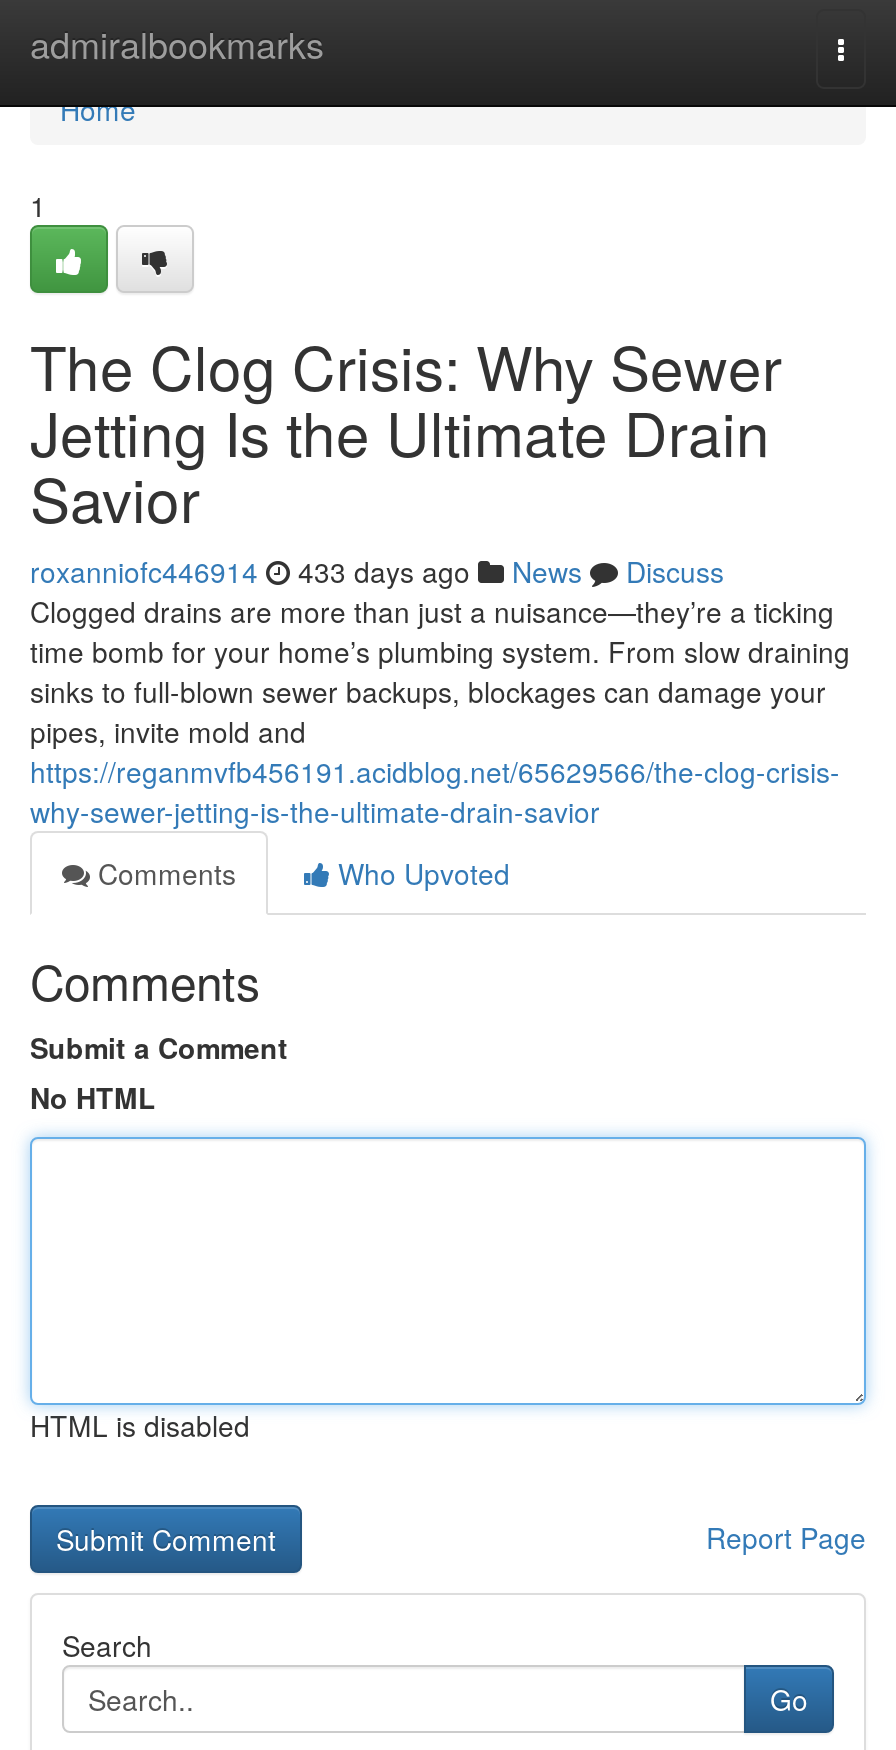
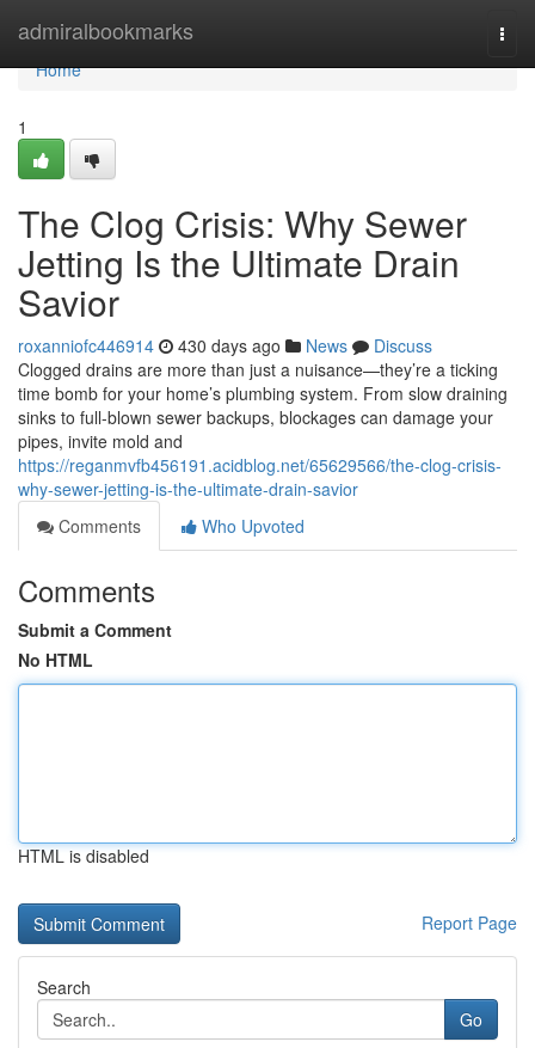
- roxanniofc446914 433 days ago News Discuss
+ roxanniofc446914 430 days ago News Discuss
